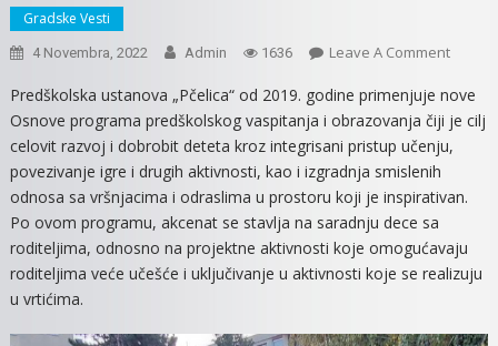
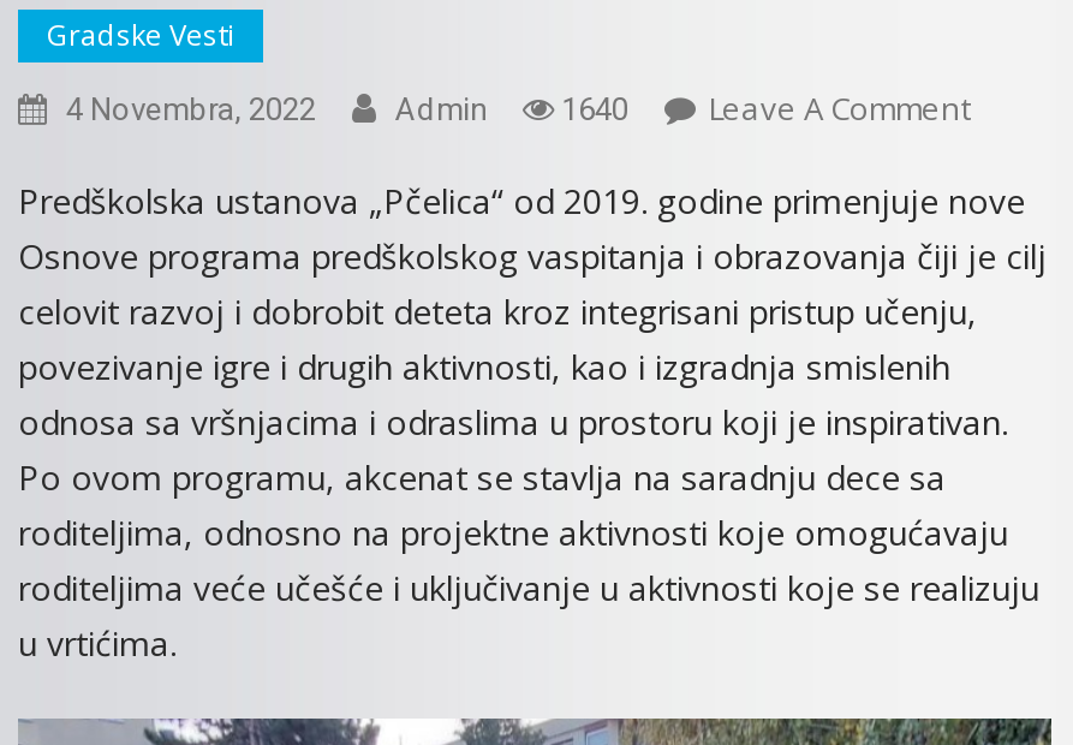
- 1636
+ 1640
